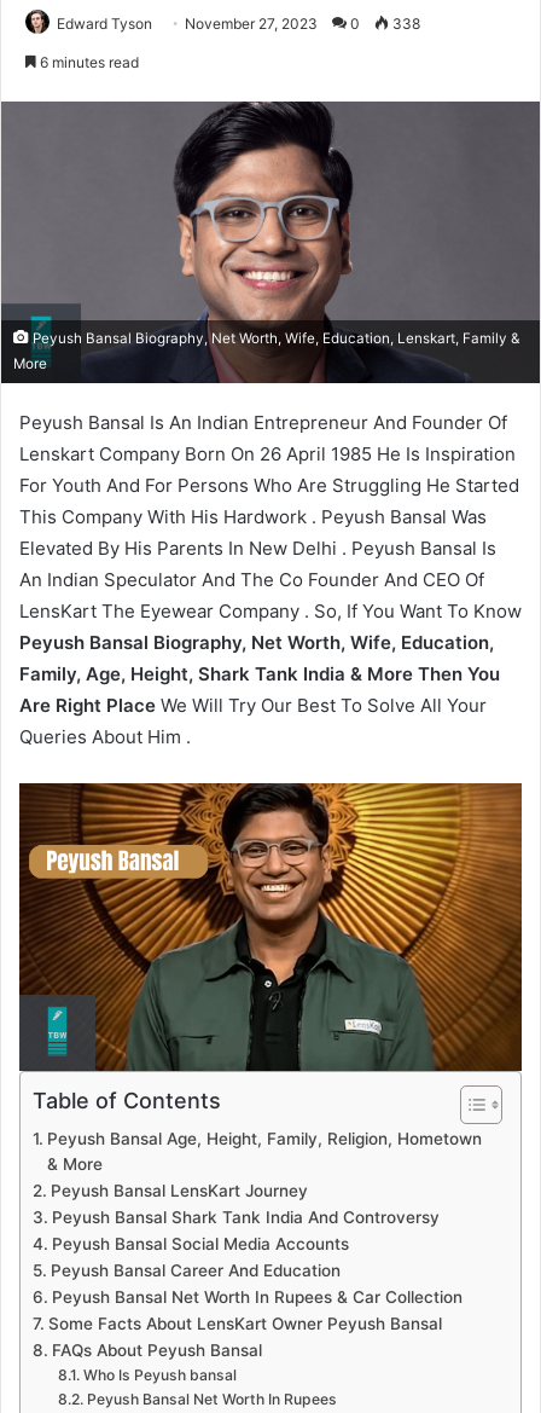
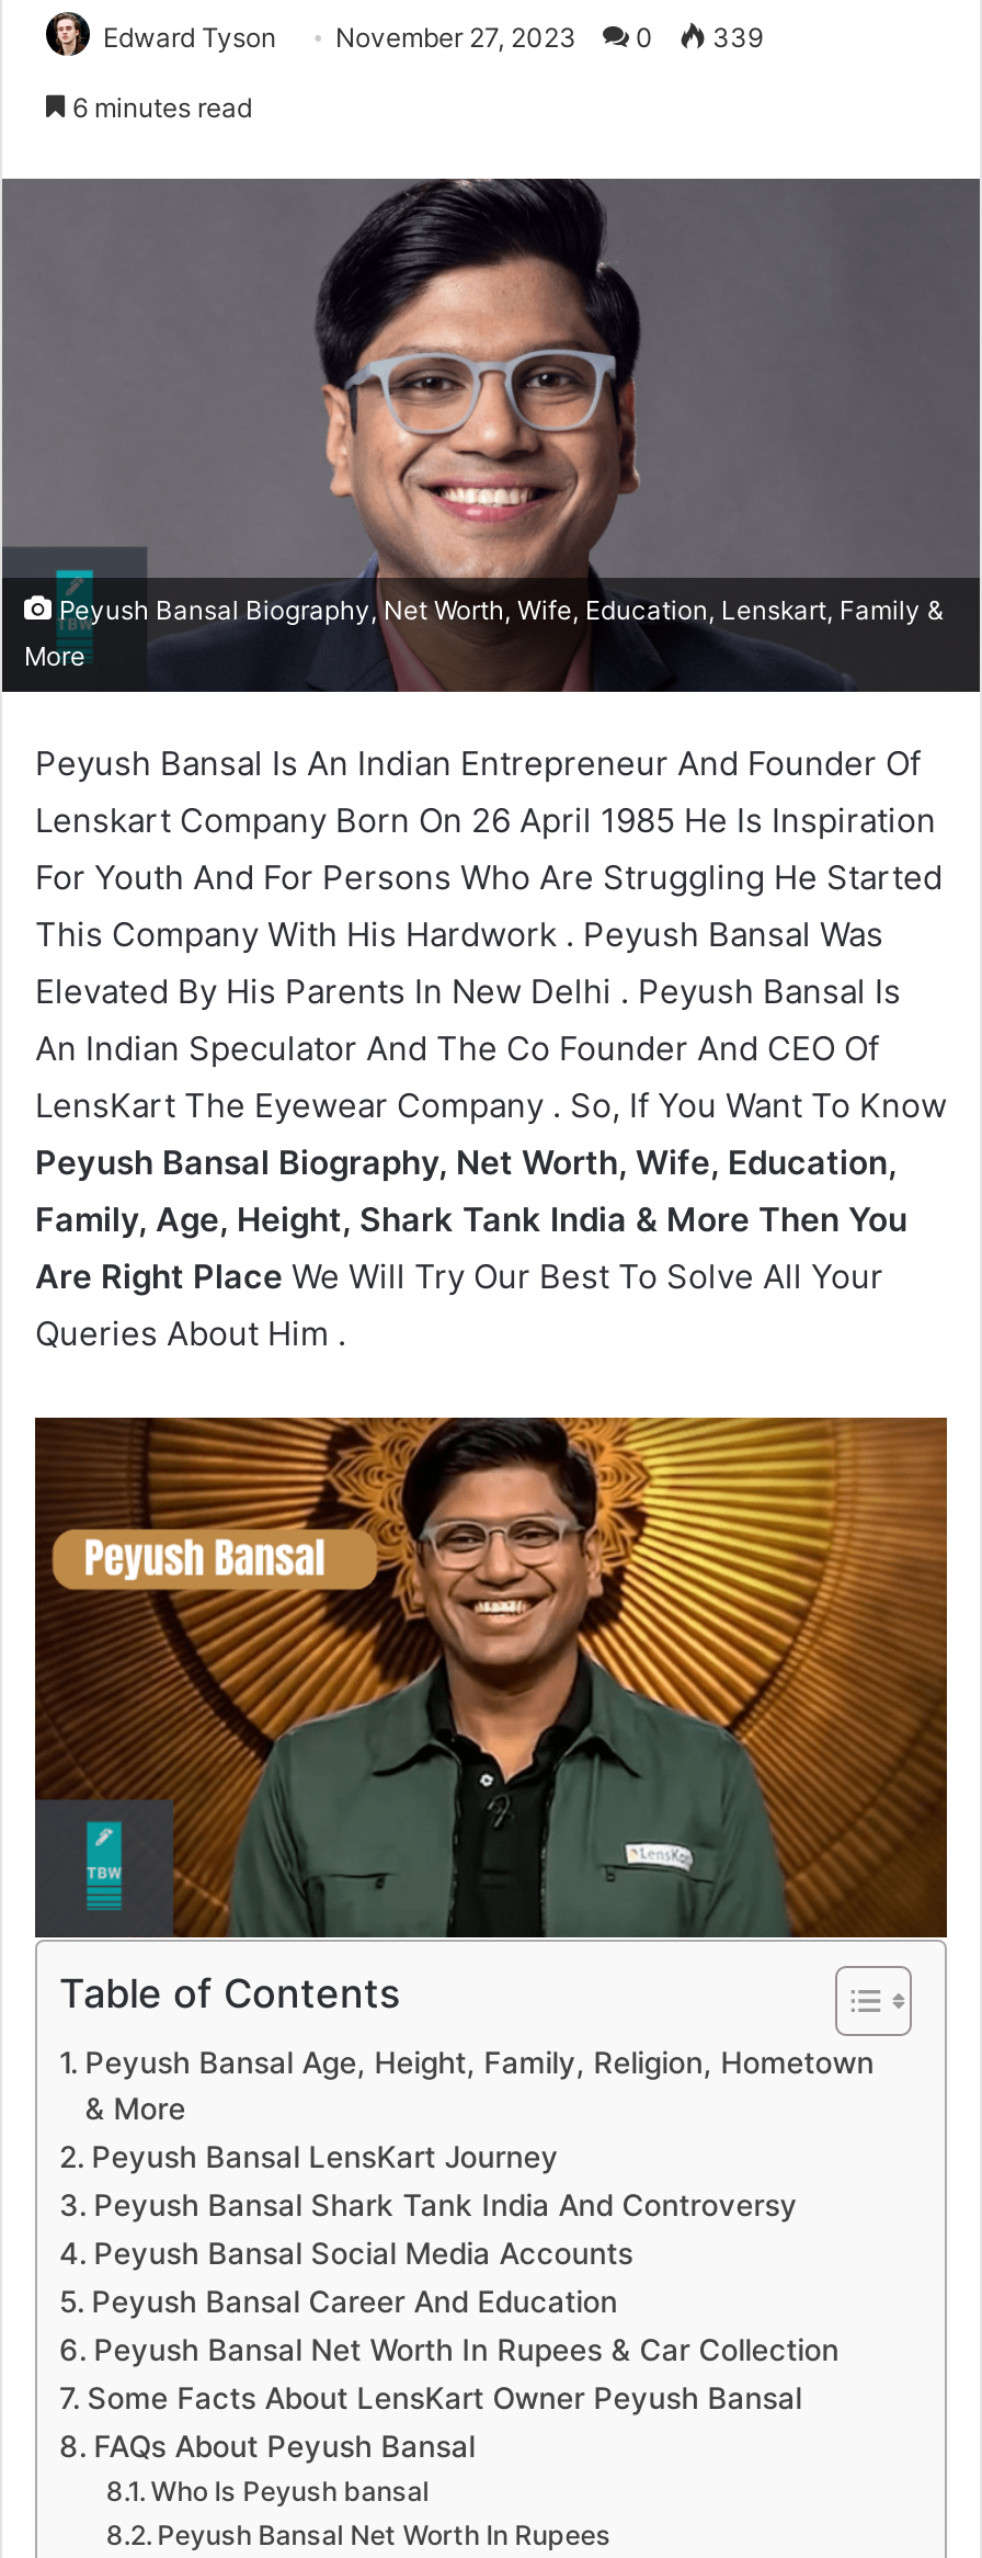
- Edward Tyson November 27, 2023 0 338
+ Edward Tyson November 27, 2023 0 339
